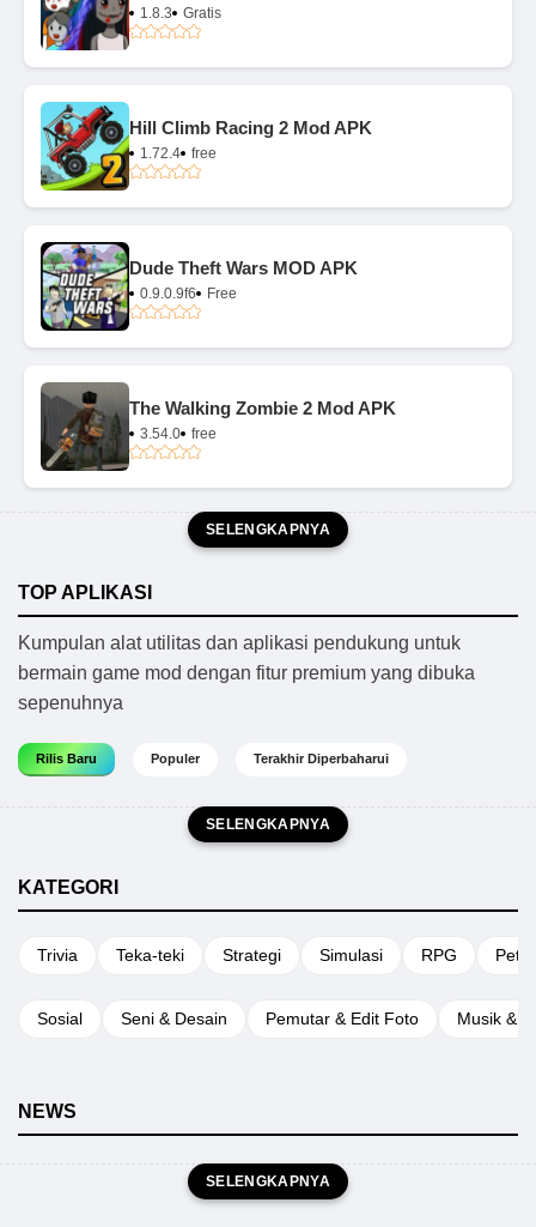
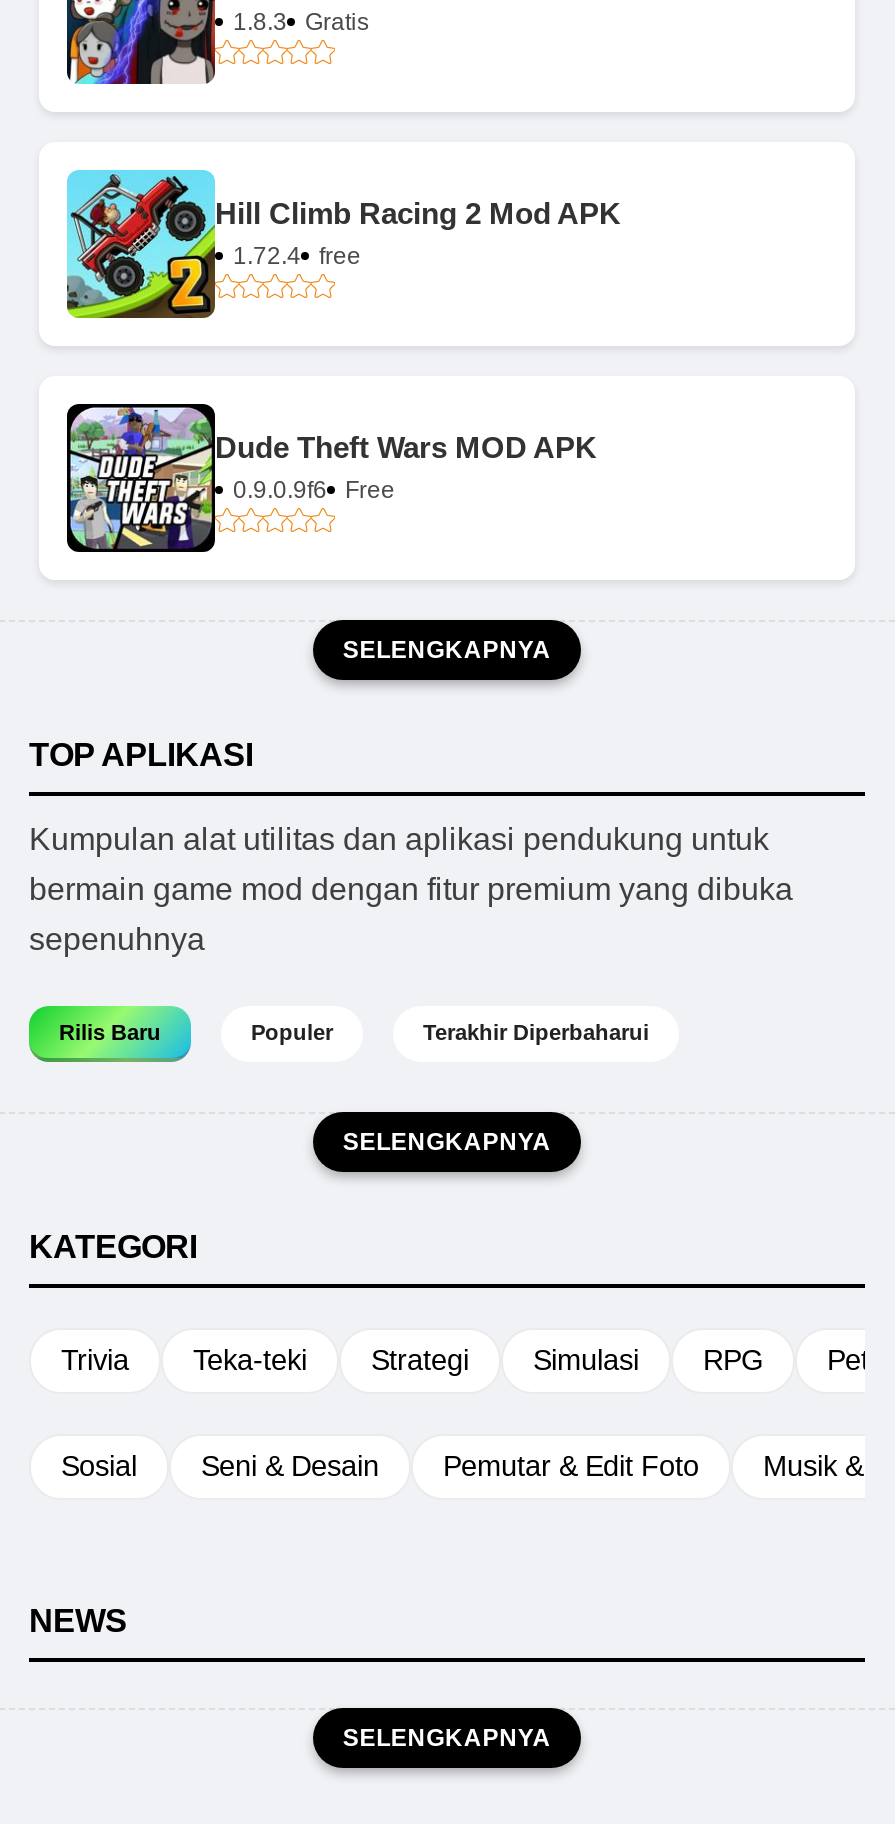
- [image]
- The Walking Zombie 2 Mod APK
- 3.54.0
- free
